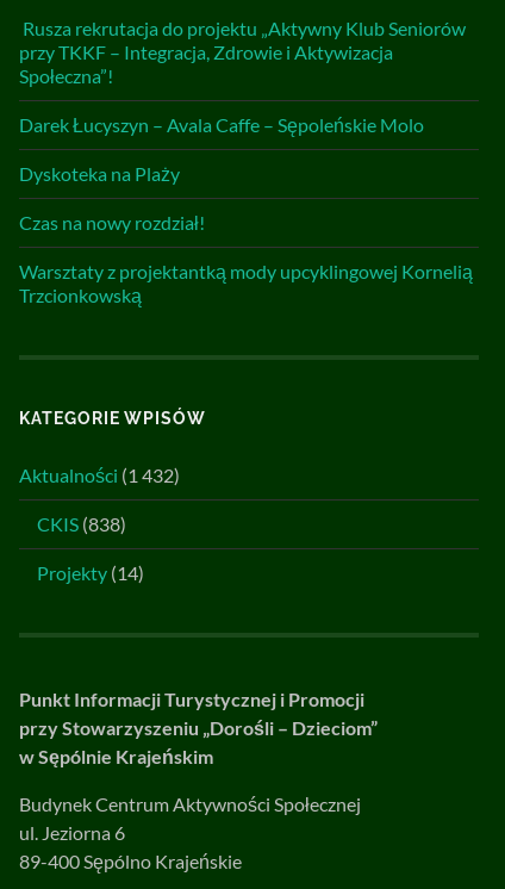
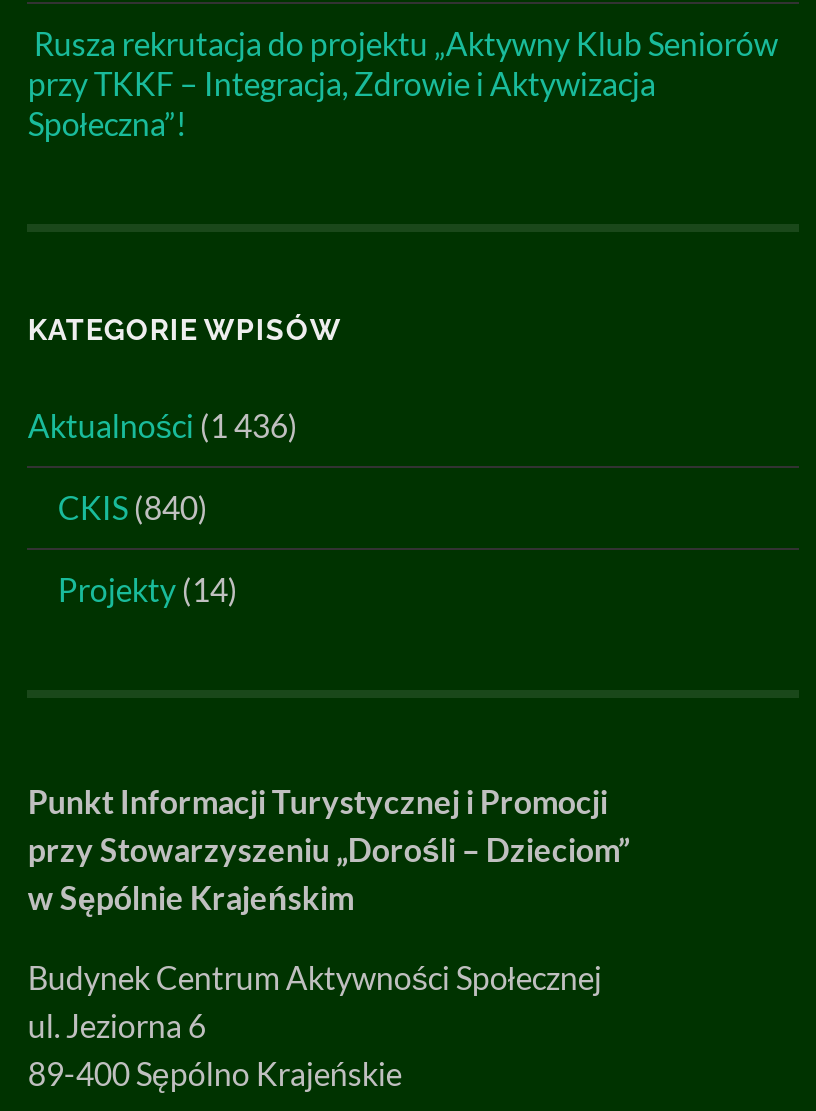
- Darek Łucyszyn – Avala Caffe – Sępoleńskie Molo
- Dyskoteka na Plaży
- Czas na nowy rozdział!
- Warsztaty z projektantką mody upcyklingowej Kornelią
- Trzcionkowską

- Aktualności (1 432)
+ Aktualności (1 436)

- CKIS (838)
+ CKIS (840)
